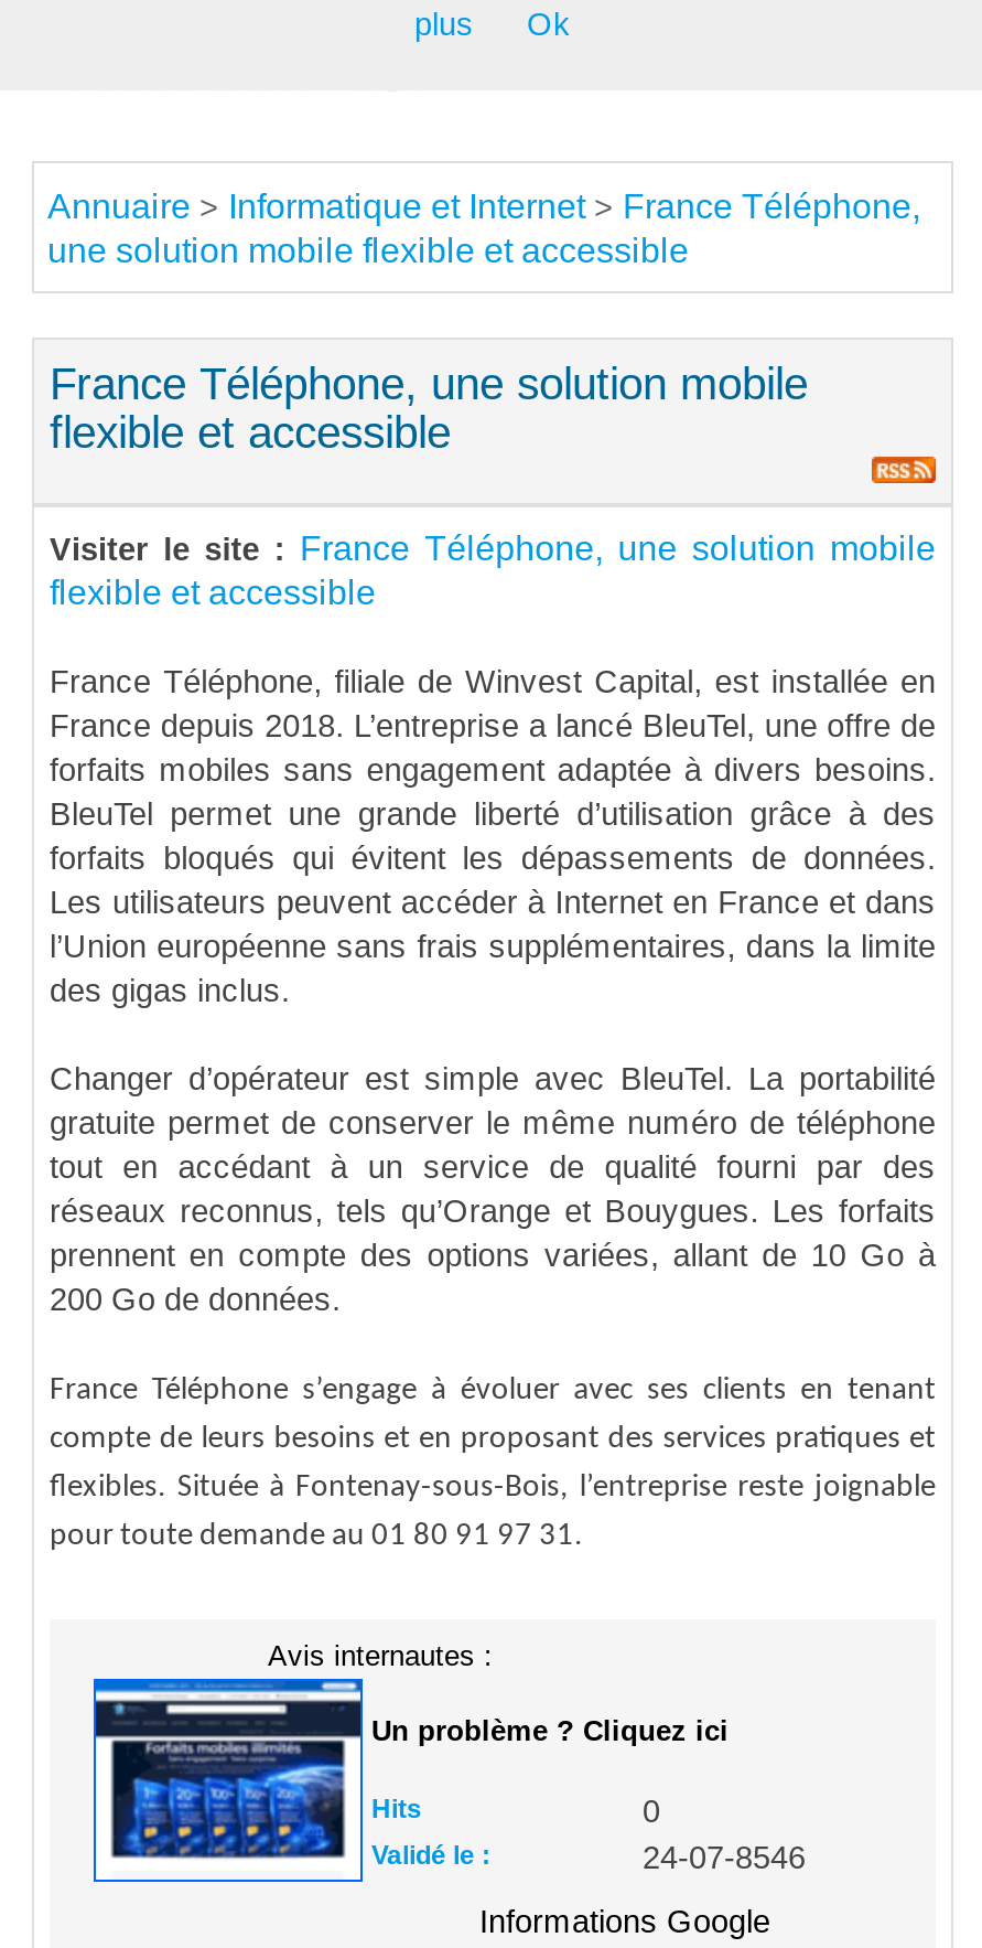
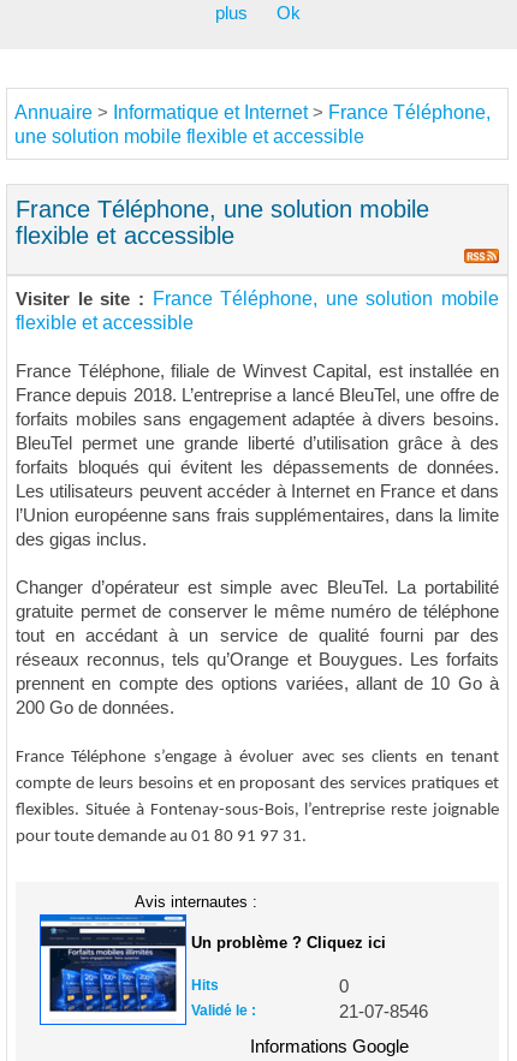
- 24-07-8546
+ 21-07-8546
